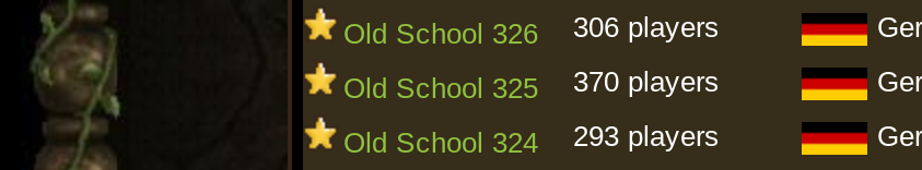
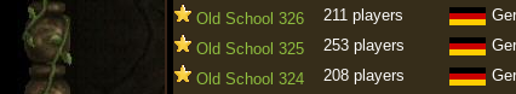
- Old School 326 306 players
+ Old School 326 211 players

- Old School 325 370 players
+ Old School 325 253 players

- Old School 324 293 players
+ Old School 324 208 players
